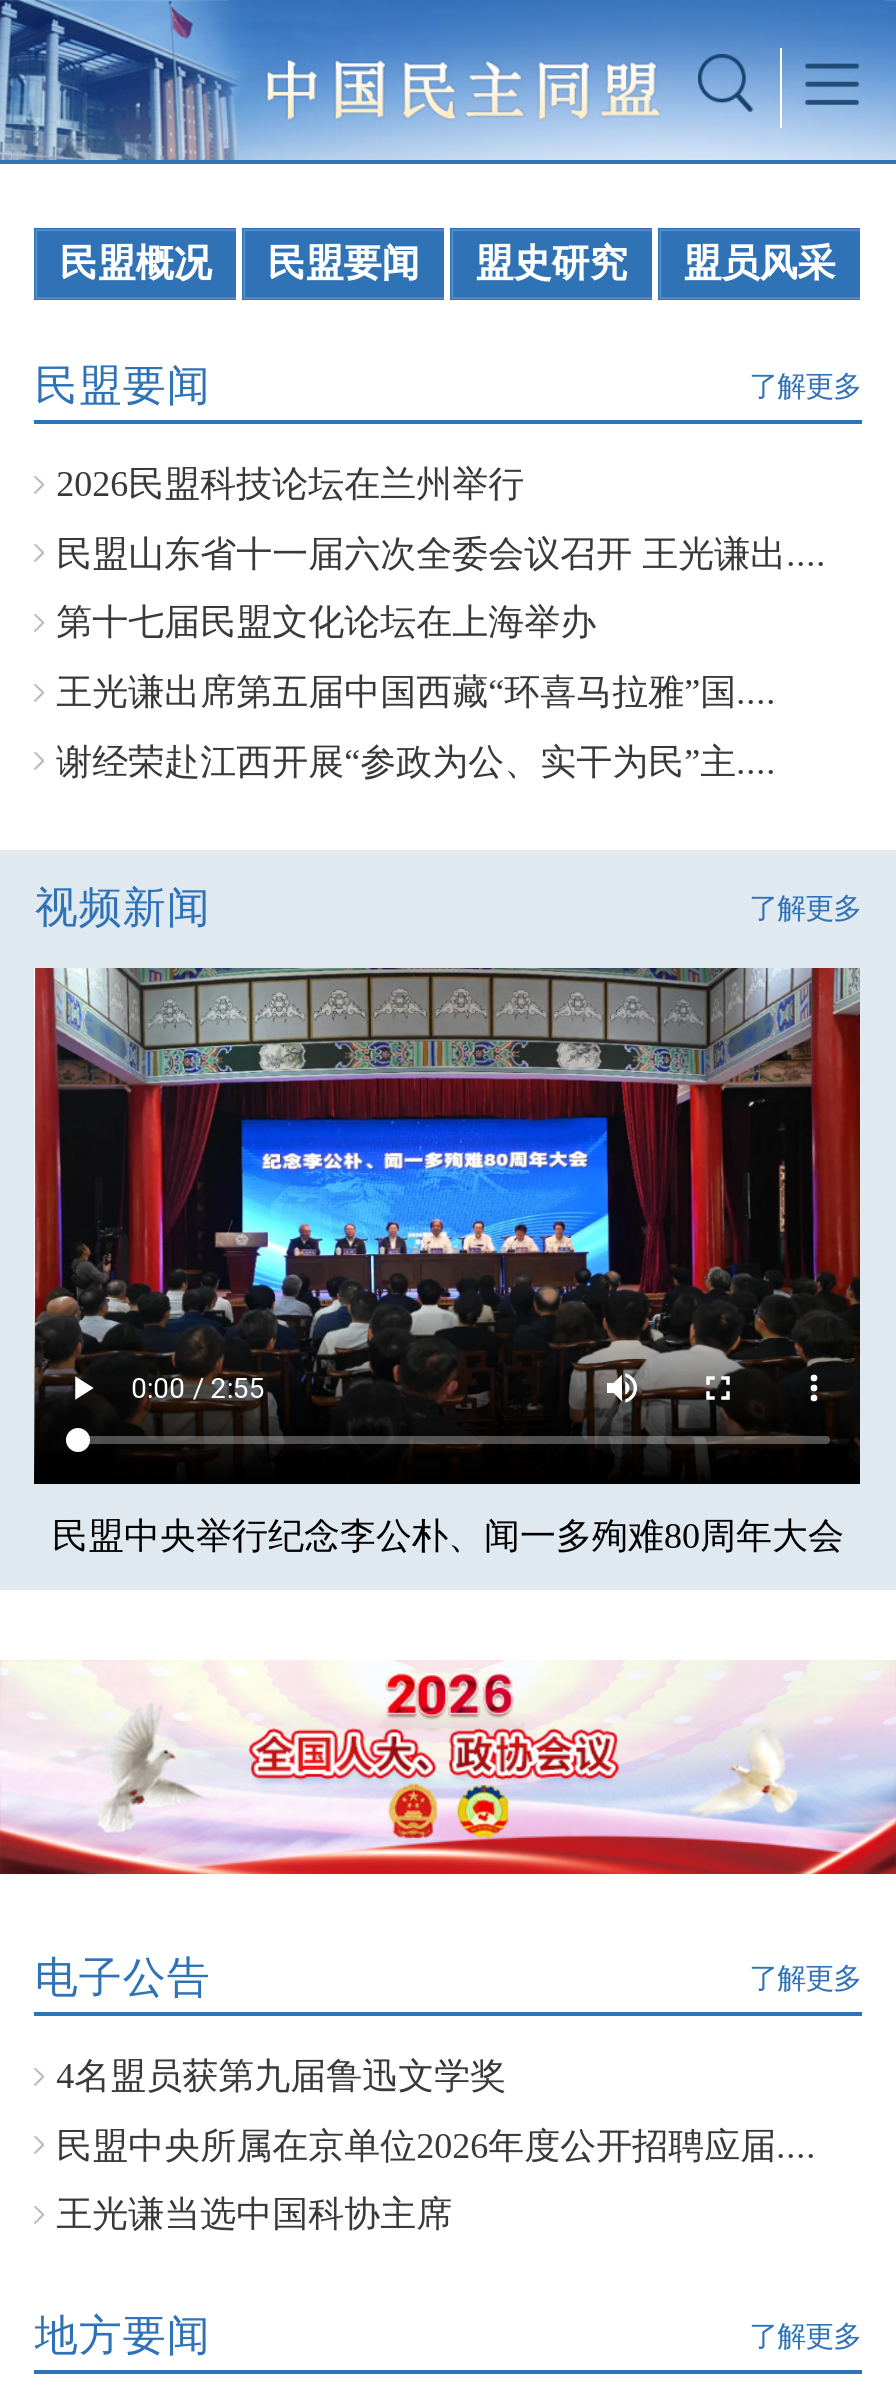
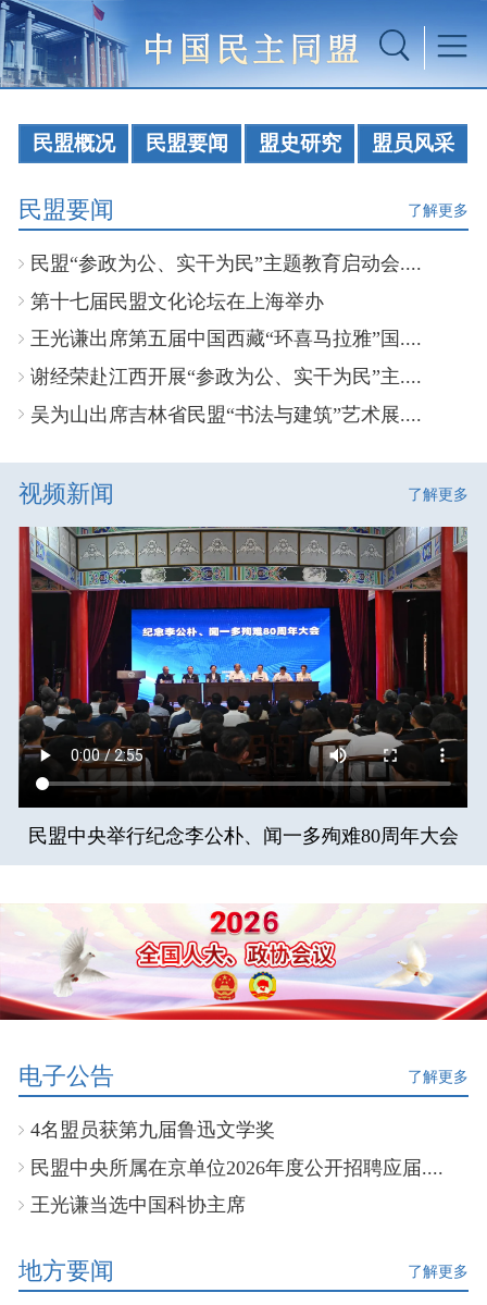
- 2026民盟科技论坛在兰州举行
- 民盟山东省十一届六次全委会议召开 王光谦出....
+ 民盟“参政为公、实干为民”主题教育启动会....

moved up: 第十七届民盟文化论坛在上海举办 | 王光谦出席第五届中国西藏“环喜马拉雅”国.... | 谢经荣赴江西开展“参政为公、实干为民”主....

+ 吴为山出席吉林省民盟“书法与建筑”艺术展....
